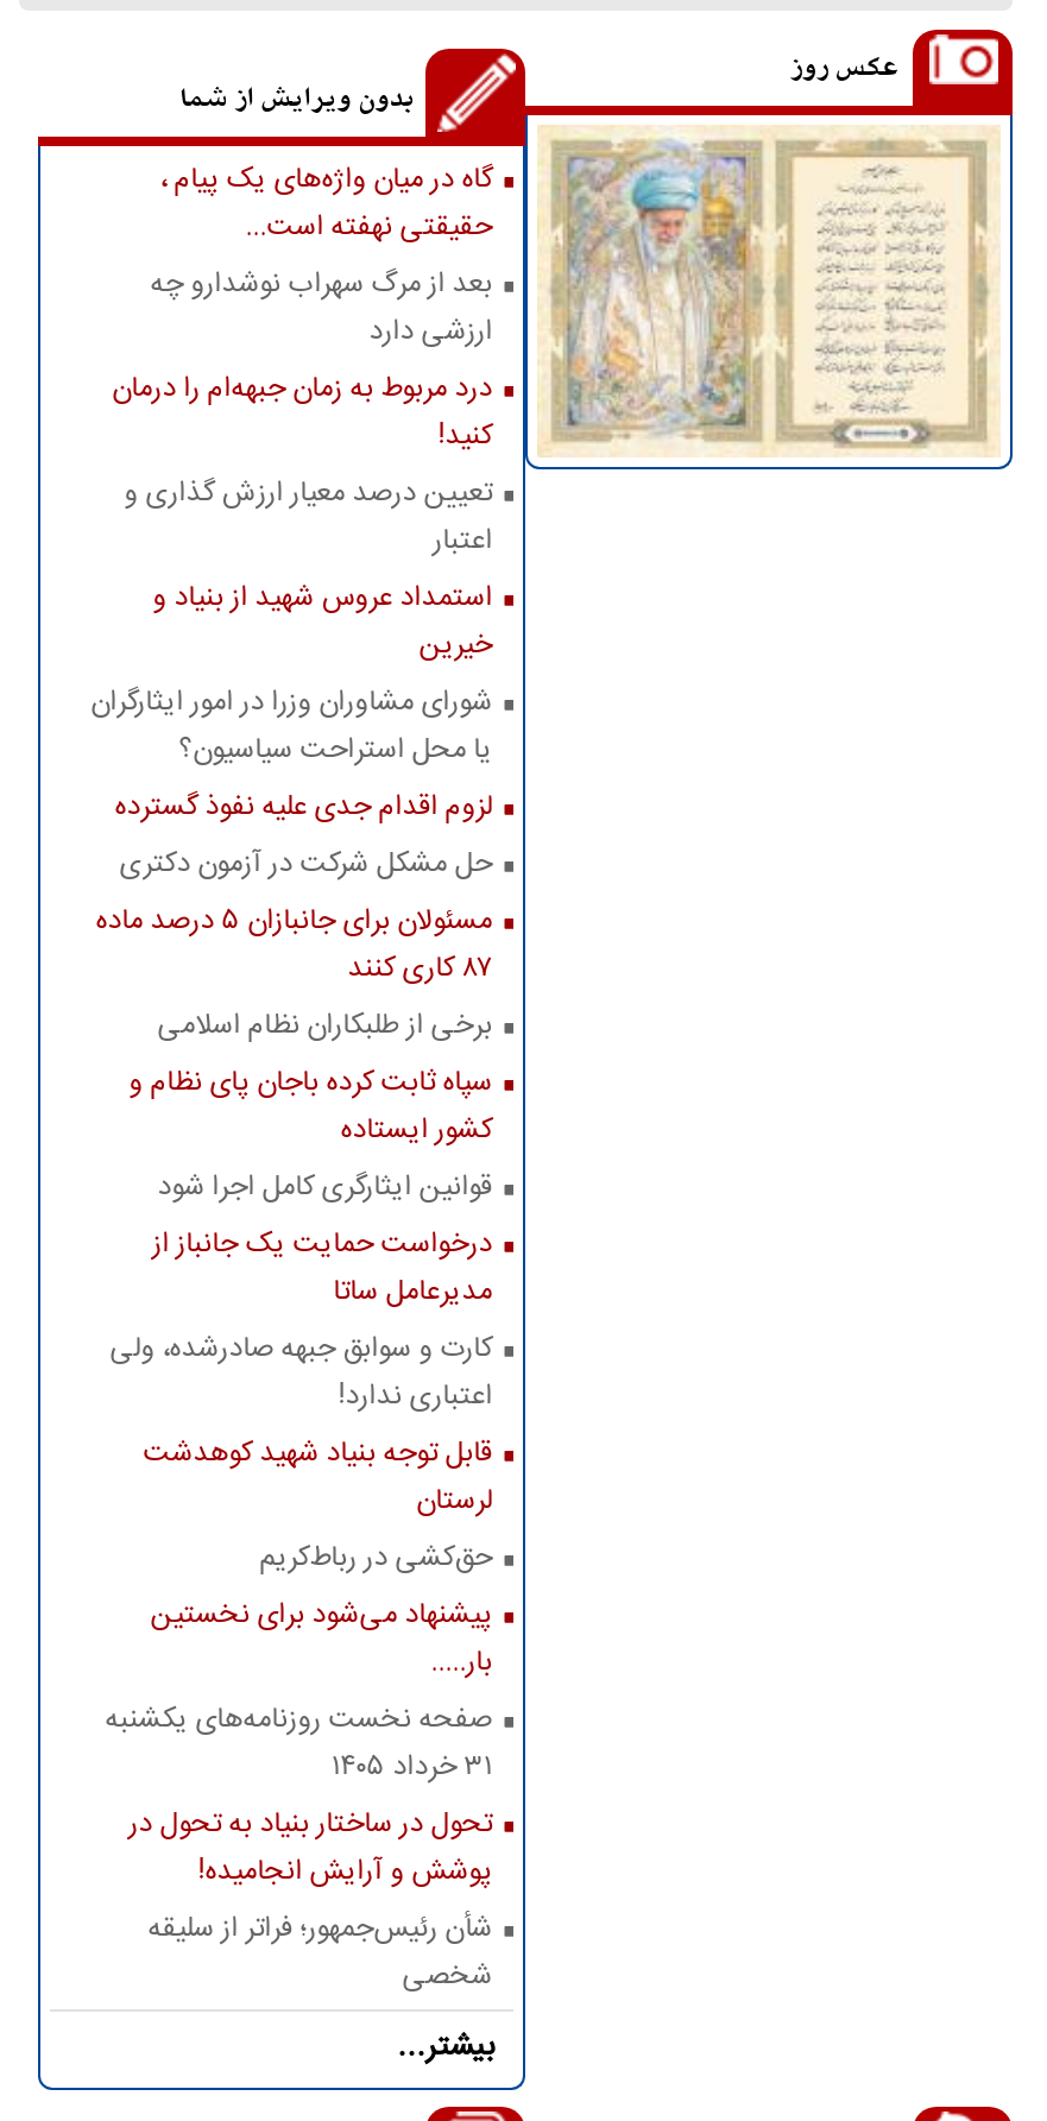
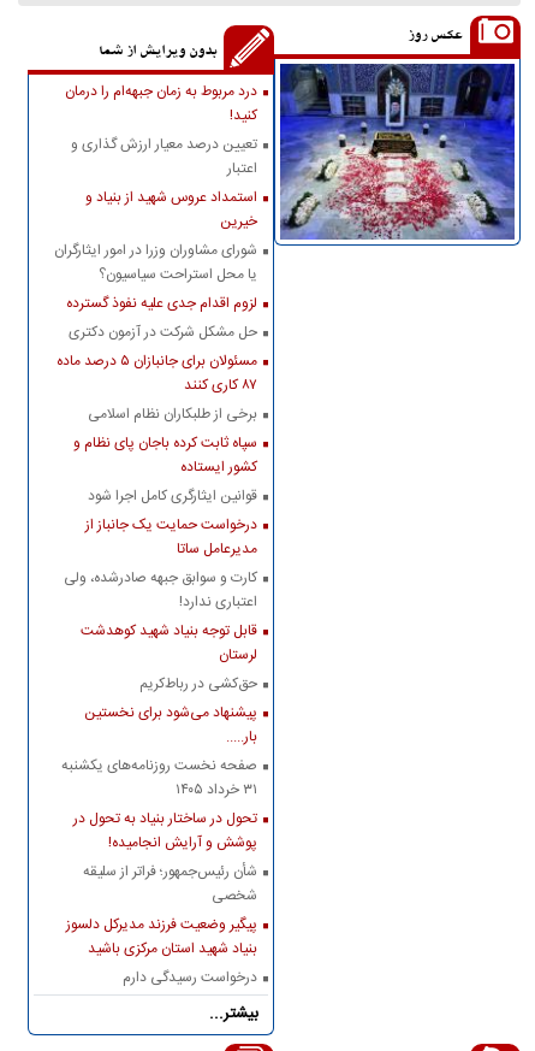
- [image]
+ [image]

- گاه در میان واژه‌‌های یک پیام ،
- حقیقتی نهفته است...
- بعد از مرگ سهراب نوشدارو چه
- ارزشی دارد

moved up: درد مربوط به زمان جبهه‌ام را درمان | کنید! | تعیین درصد معیار ارزش گذاری و | ... | پوشش و آرایش انجامیده! | شأن رئیس‌جمهور؛ فراتر از سلیقه

+ پیگیر وضعیت فرزند مدیرکل دلسوز
+ بنیاد شهید استان مرکزی باشید
+ درخواست رسیدگی دارم
